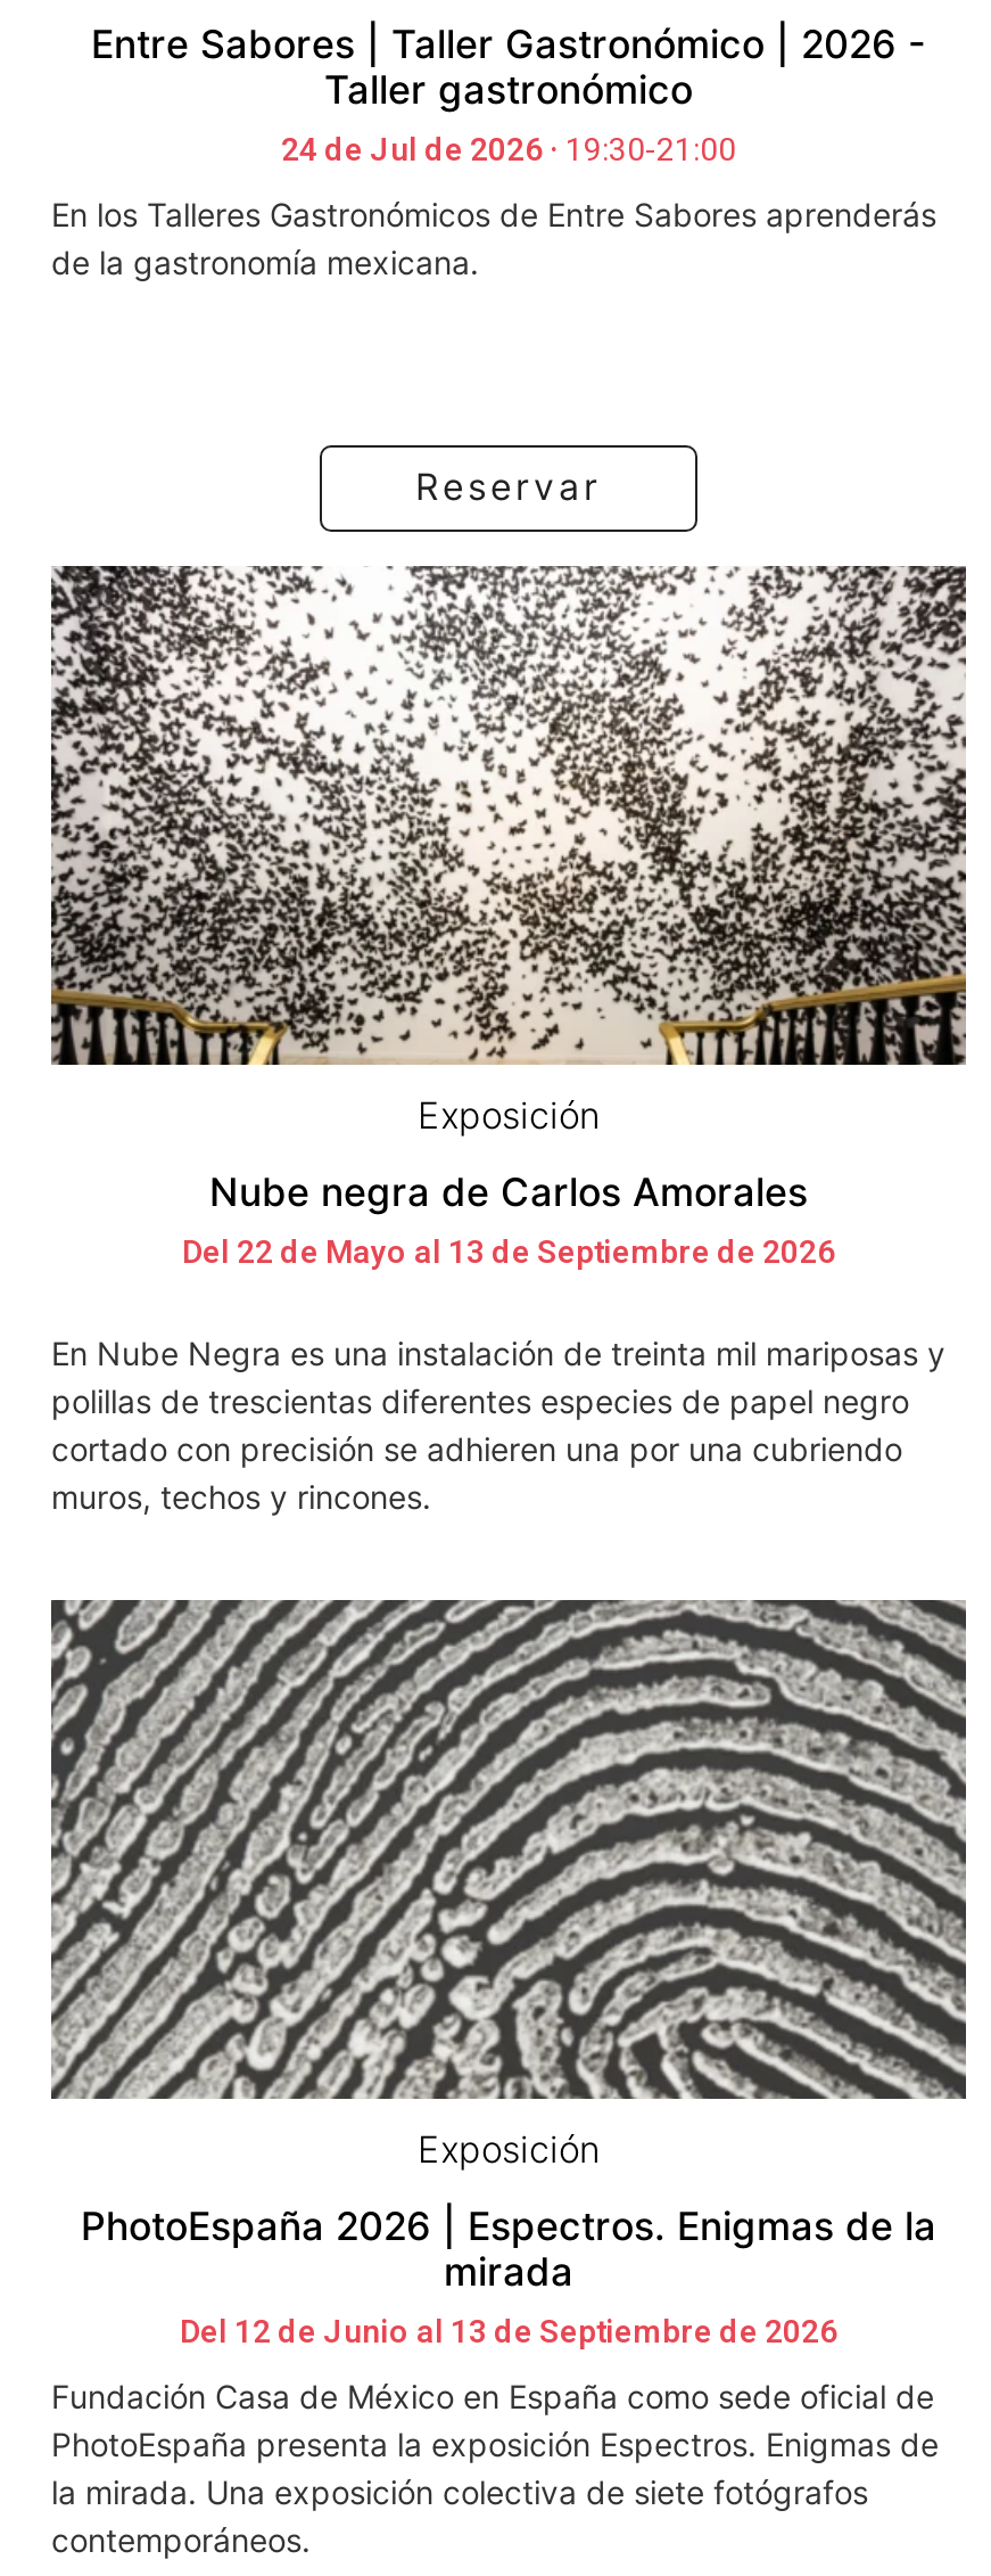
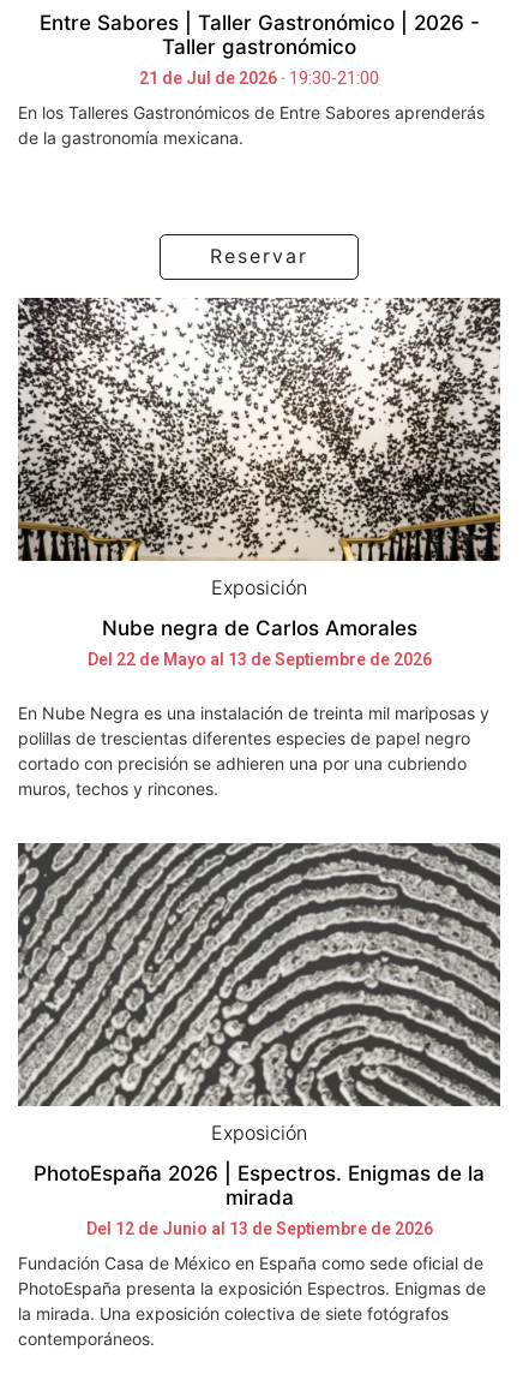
- 24 de Jul de 2026 · 19:30-21:00
+ 21 de Jul de 2026 · 19:30-21:00
